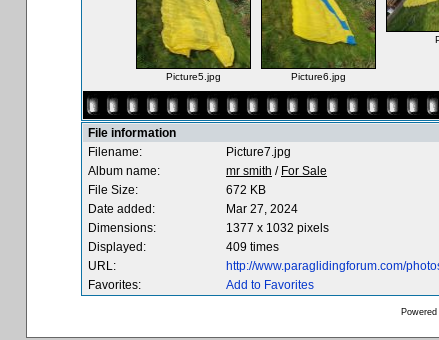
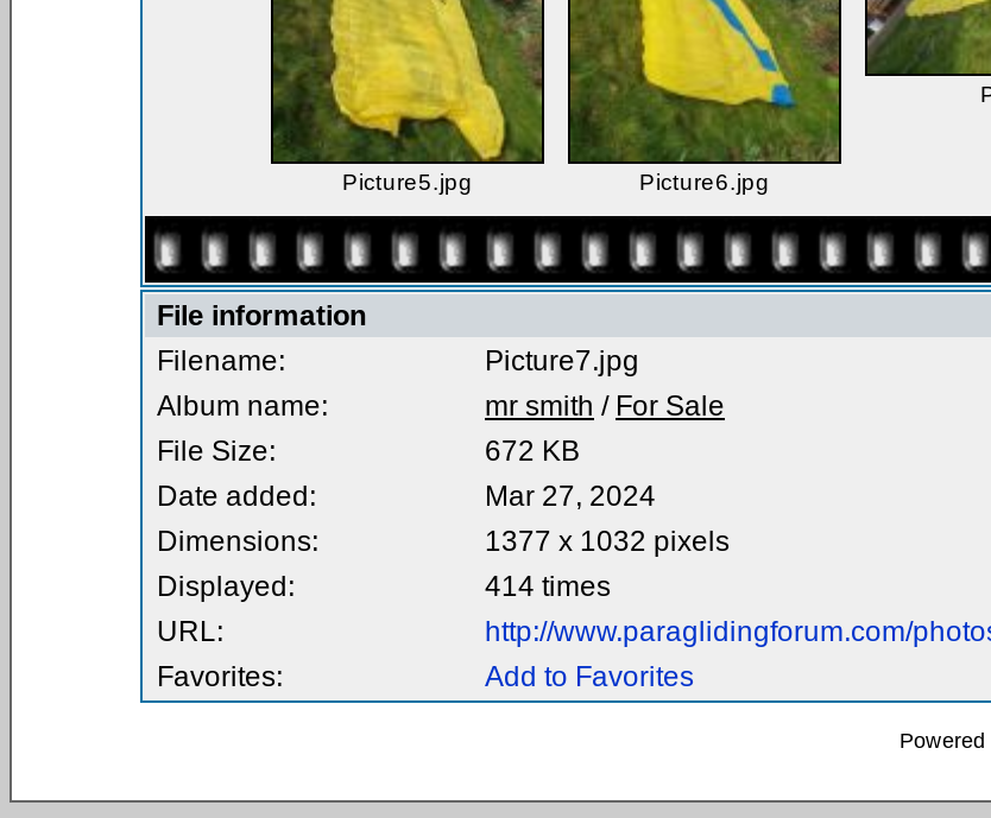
- 409 times
+ 414 times
